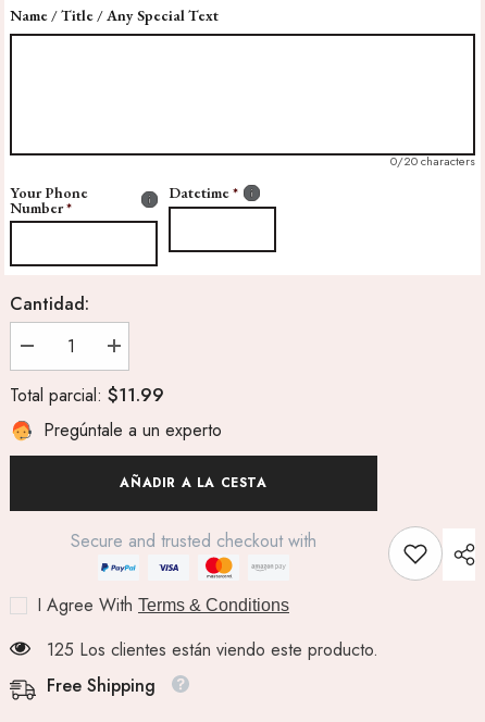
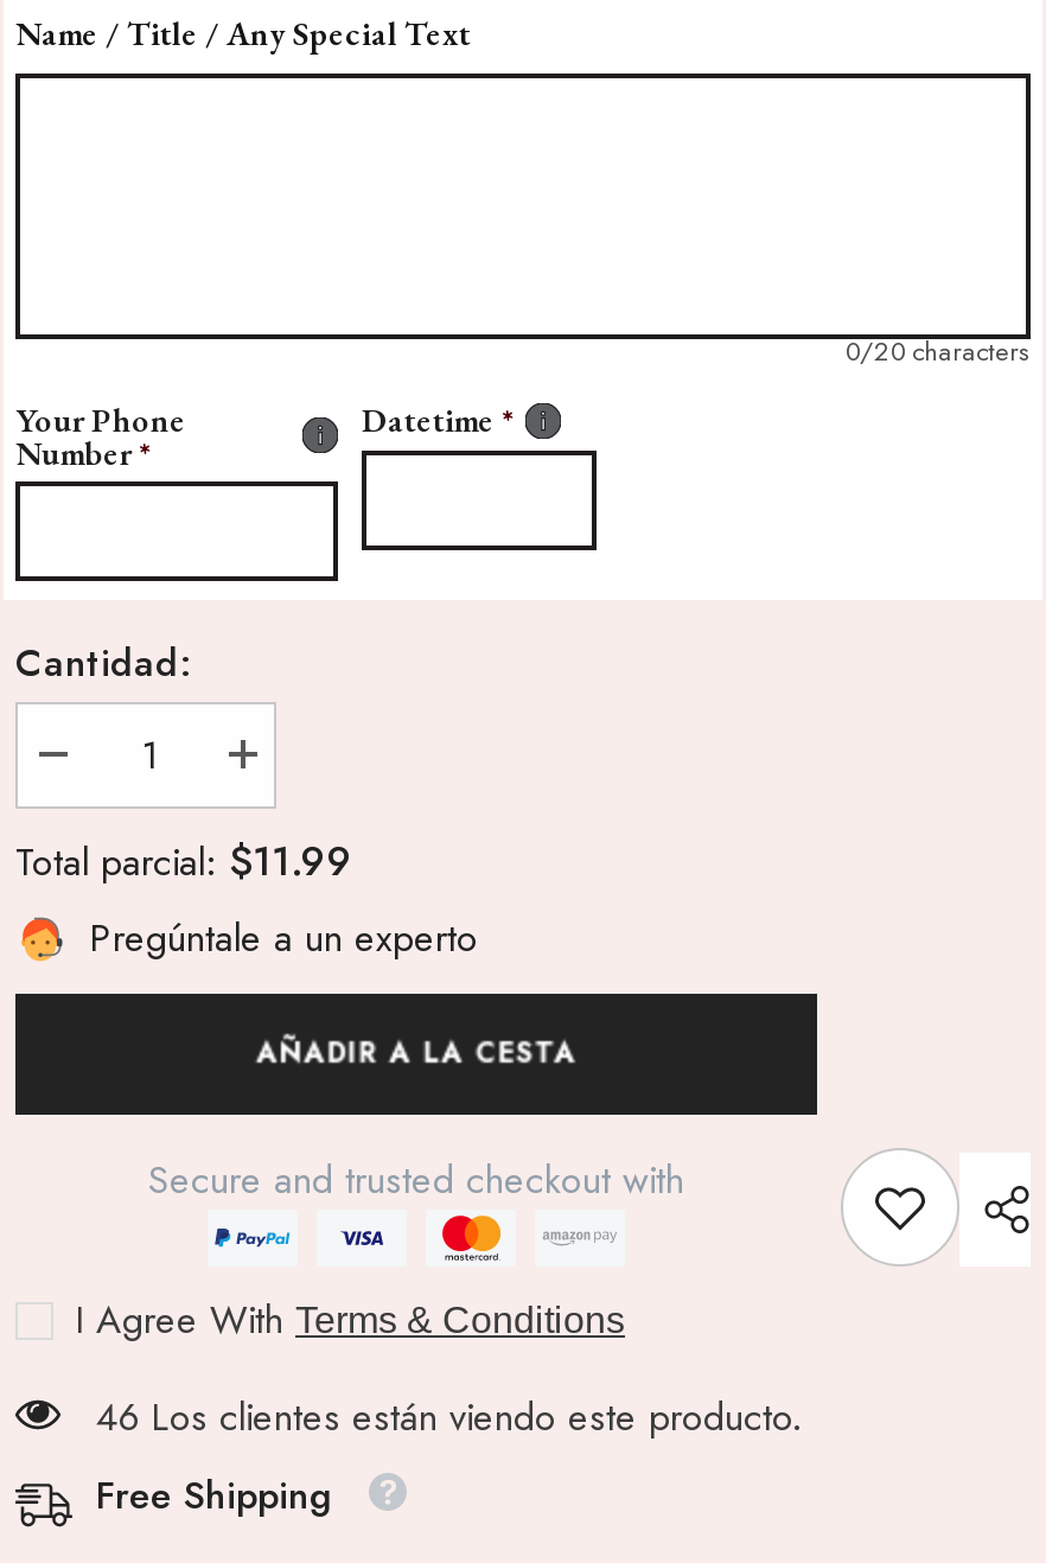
- 125 Los clientes están viendo este producto.
+ 46 Los clientes están viendo este producto.
